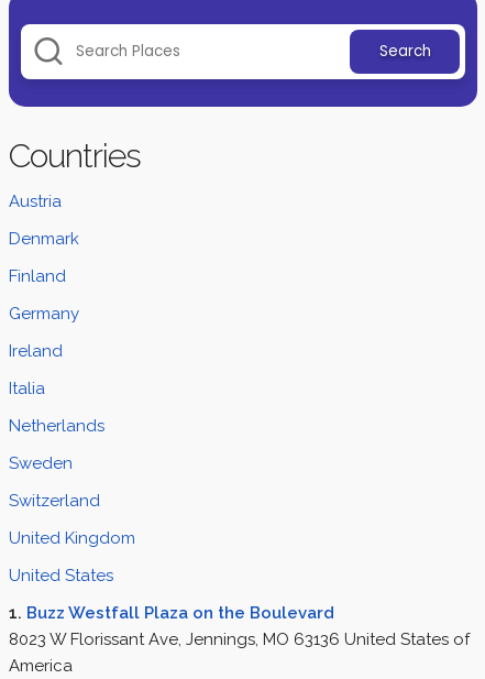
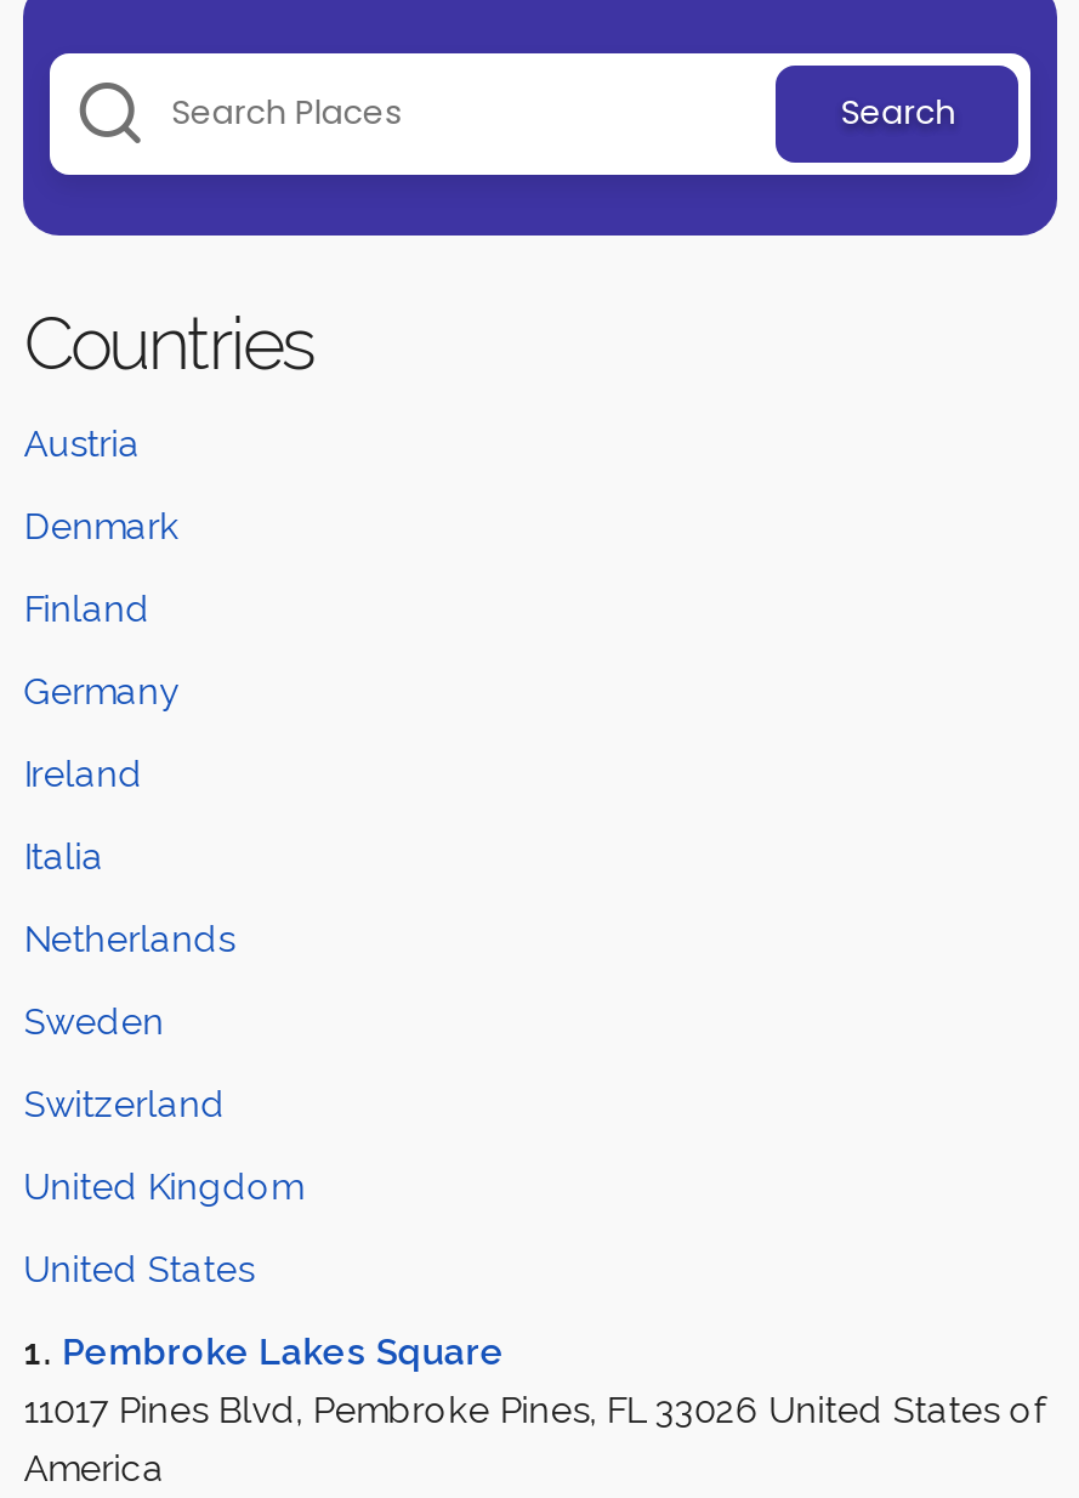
- 1. Buzz Westfall Plaza on the Boulevard
- 8023 W Florissant Ave, Jennings, MO 63136 United States of
+ 1. Pembroke Lakes Square
+ 11017 Pines Blvd, Pembroke Pines, FL 33026 United States of
